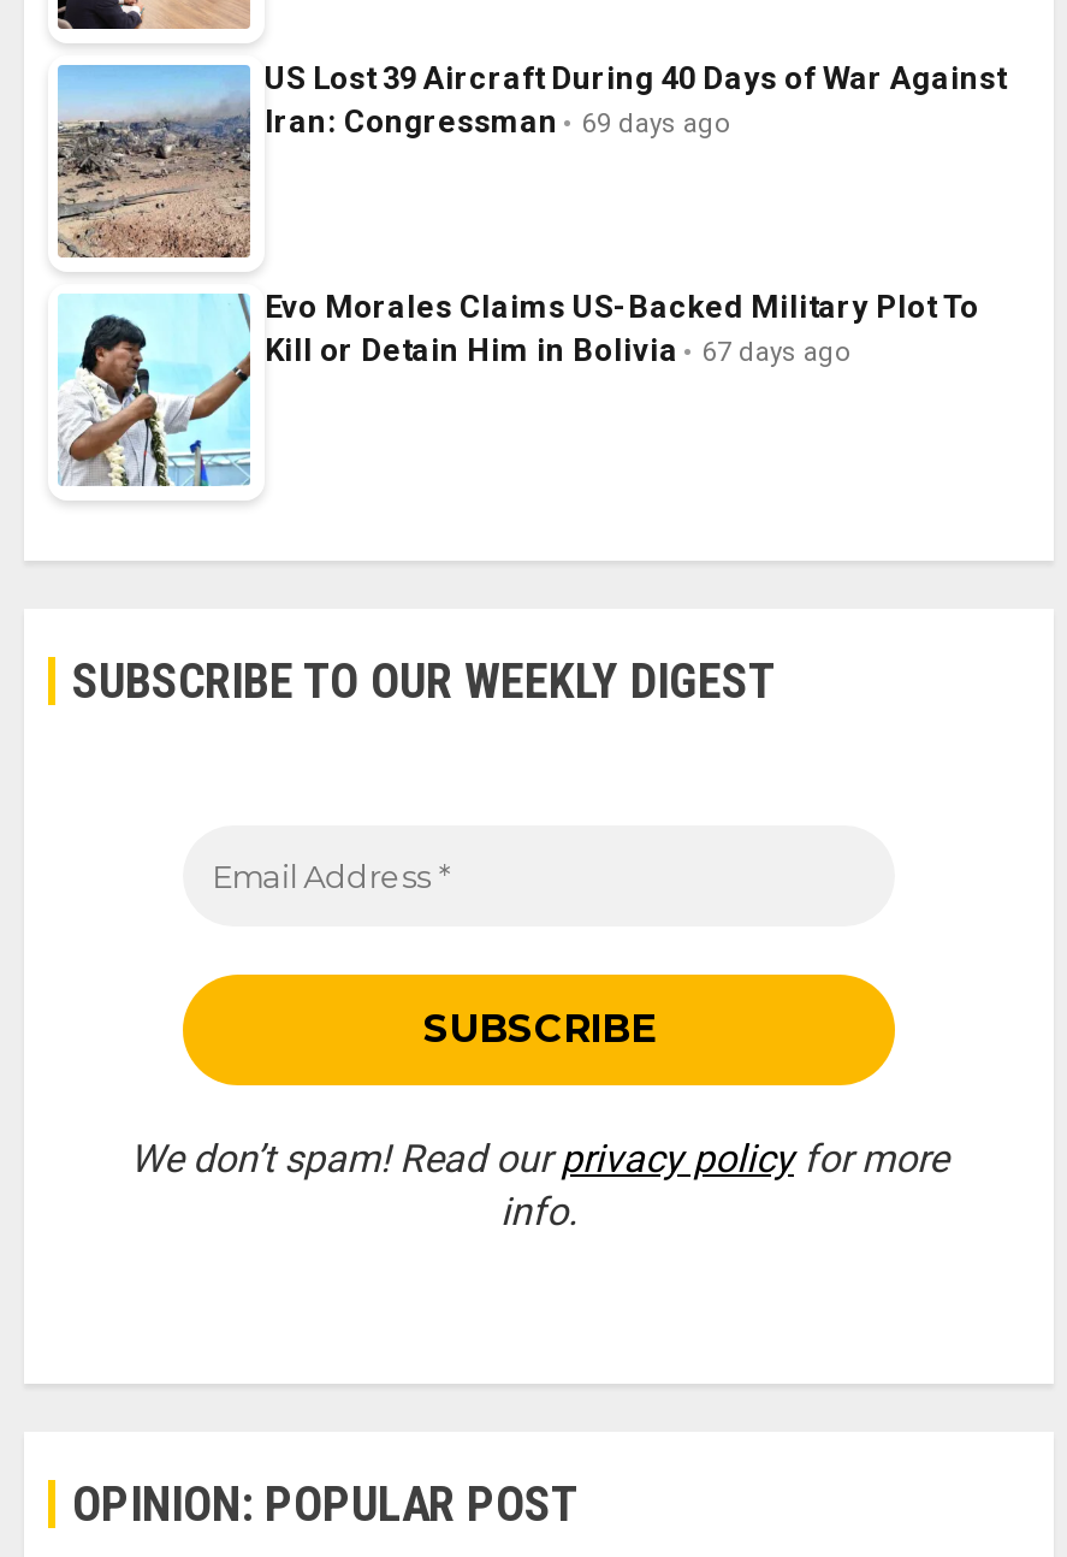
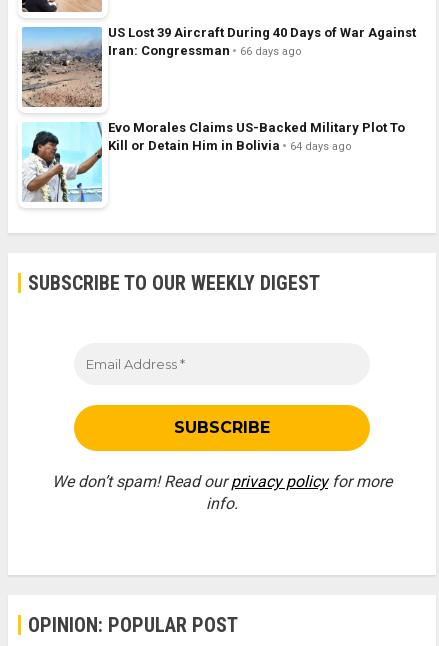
- Iran: Congressman 69 days ago
+ Iran: Congressman 66 days ago

- Kill or Detain Him in Bolivia 67 days ago
+ Kill or Detain Him in Bolivia 64 days ago
